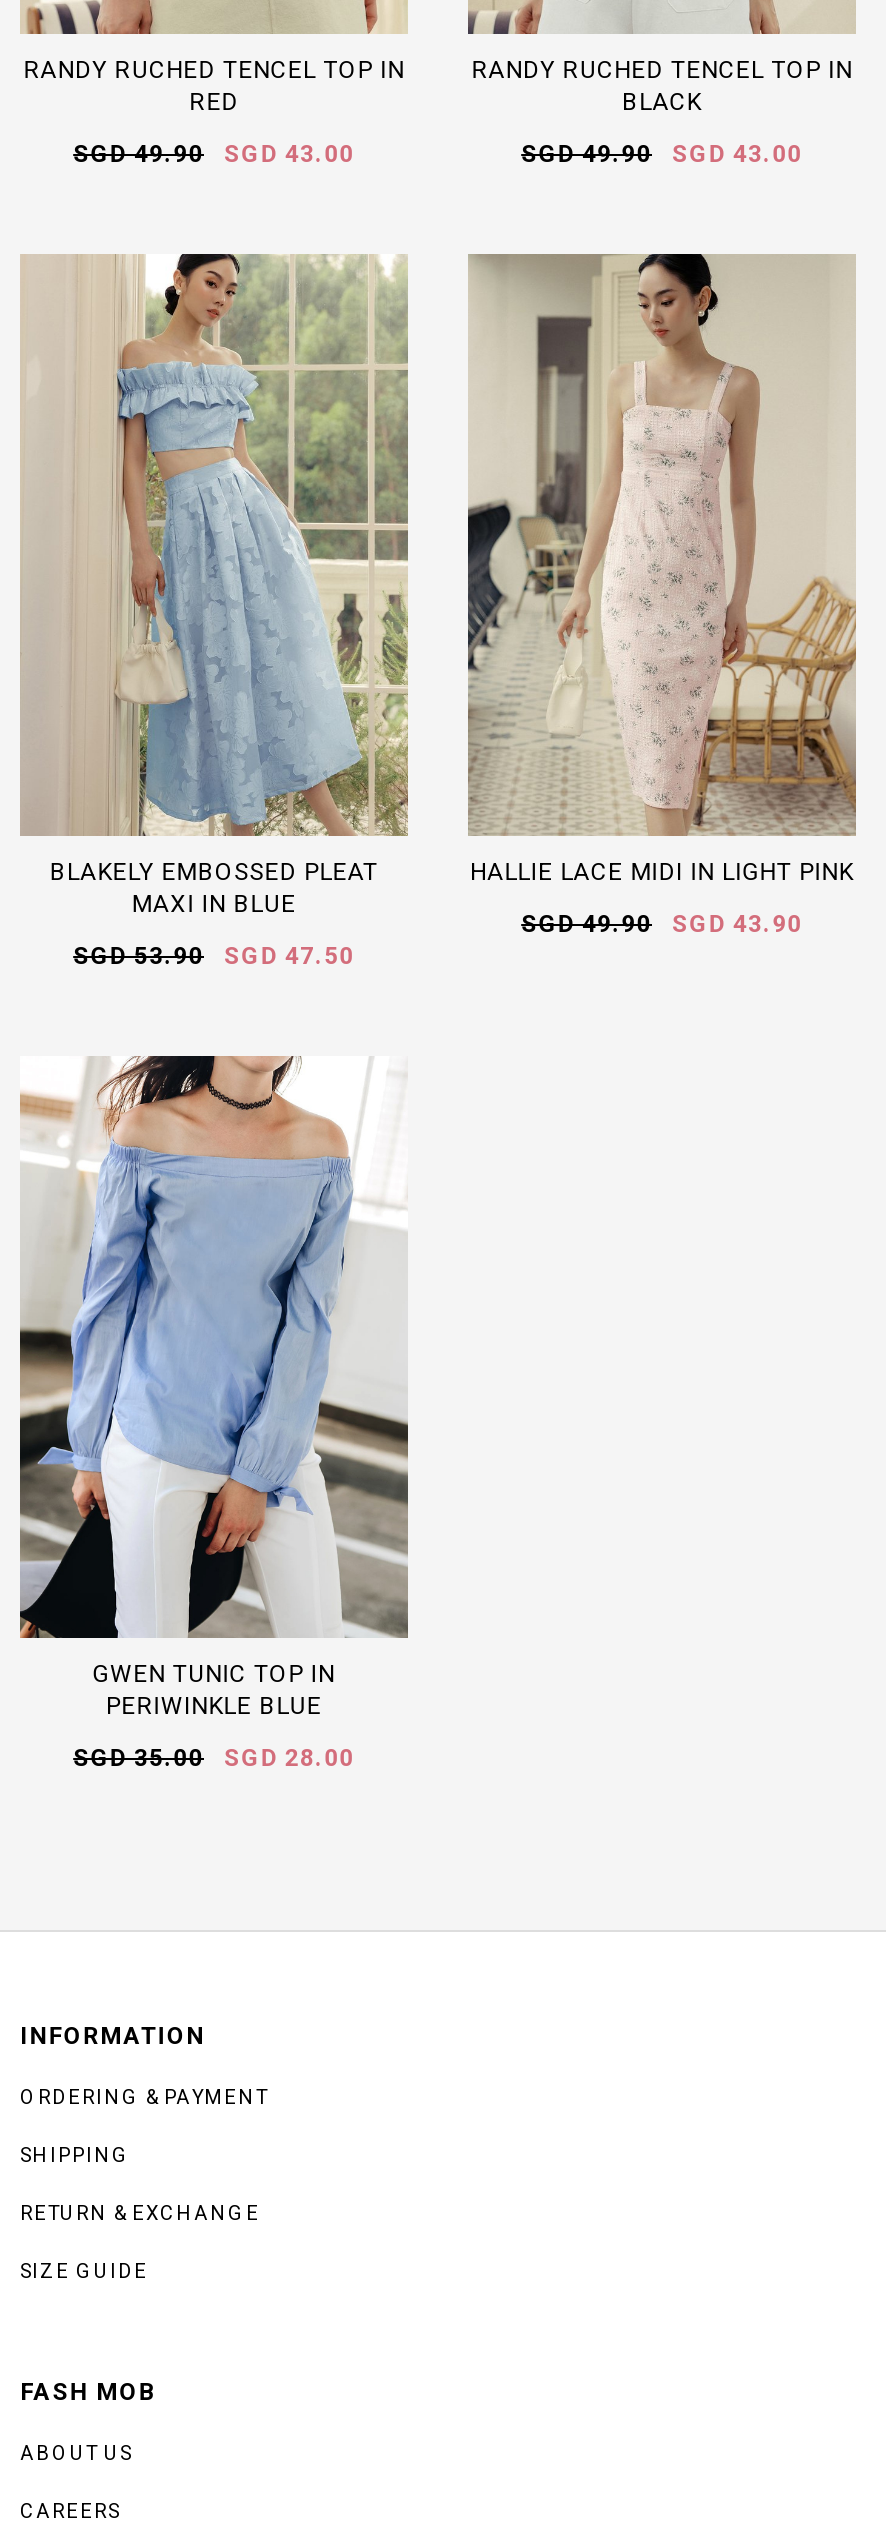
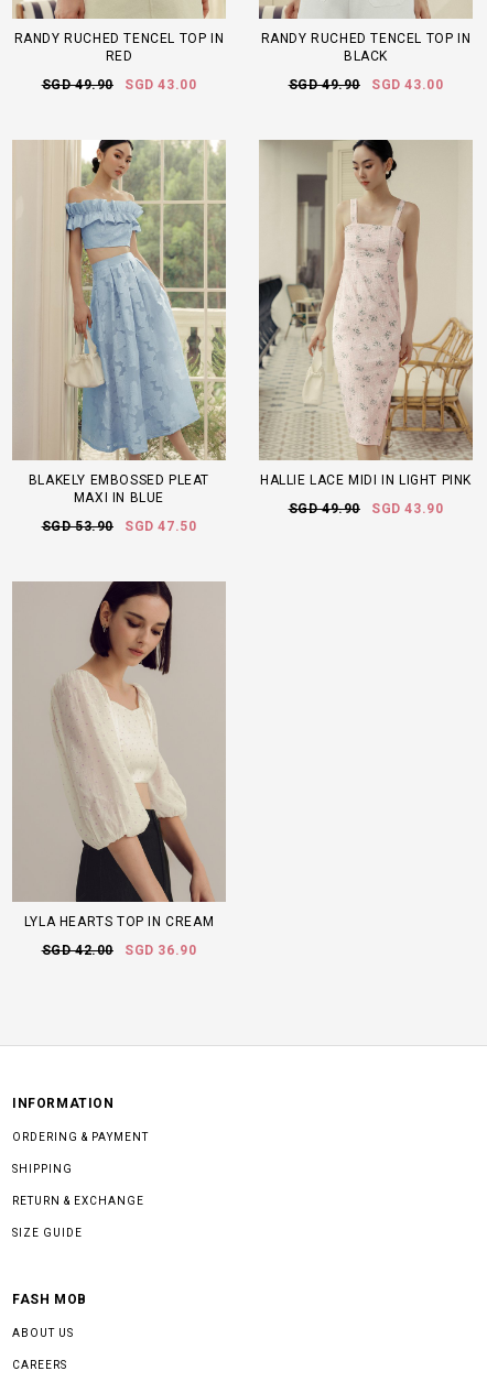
- [image]
- GWEN TUNIC TOP IN
- PERIWINKLE BLUE
+ [image]
+ LYLA HEARTS TOP IN CREAM

- SGD 35.00
- SGD 28.00
+ SGD 42.00
+ SGD 36.90
